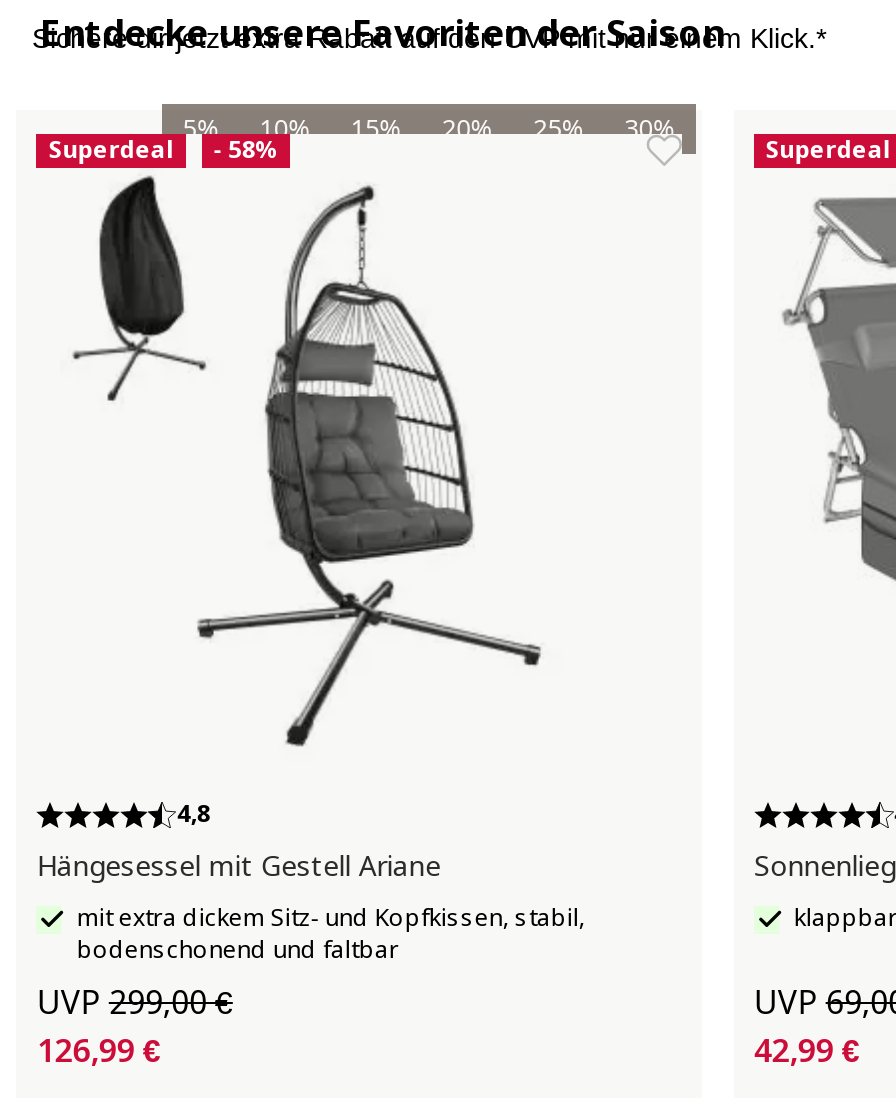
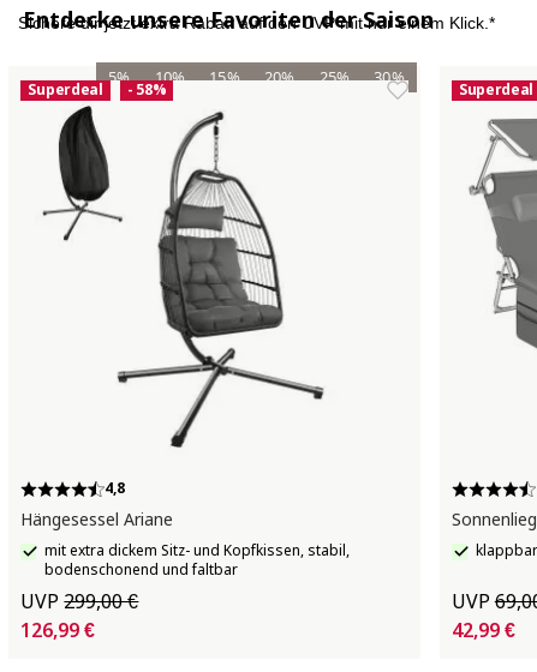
- Hängesessel mit Gestell Ariane
+ Hängesessel Ariane
